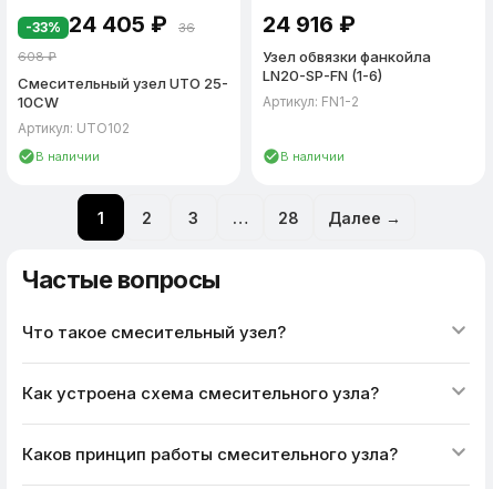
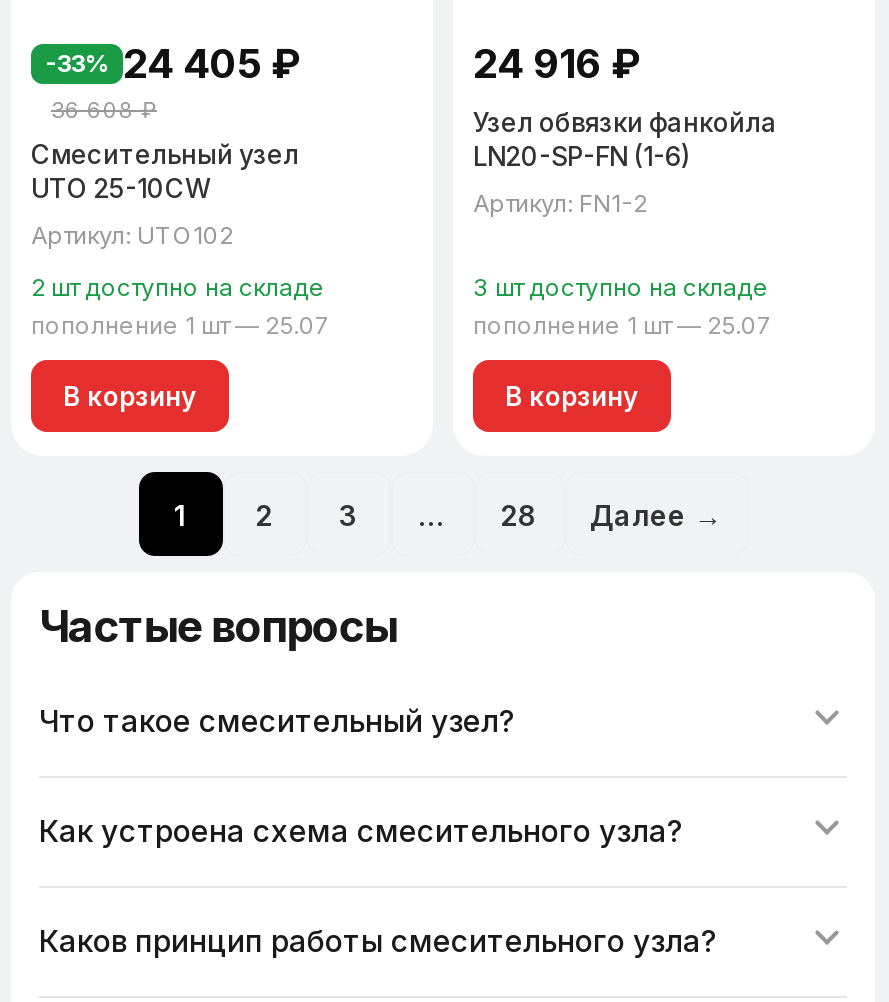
- В наличии
+ 2 шт доступно на складе
+ пополнение 1 шт — 25.07
+ В корзину

- В наличии
+ 3 шт доступно на складе
+ пополнение 1 шт — 25.07
+ В корзину
